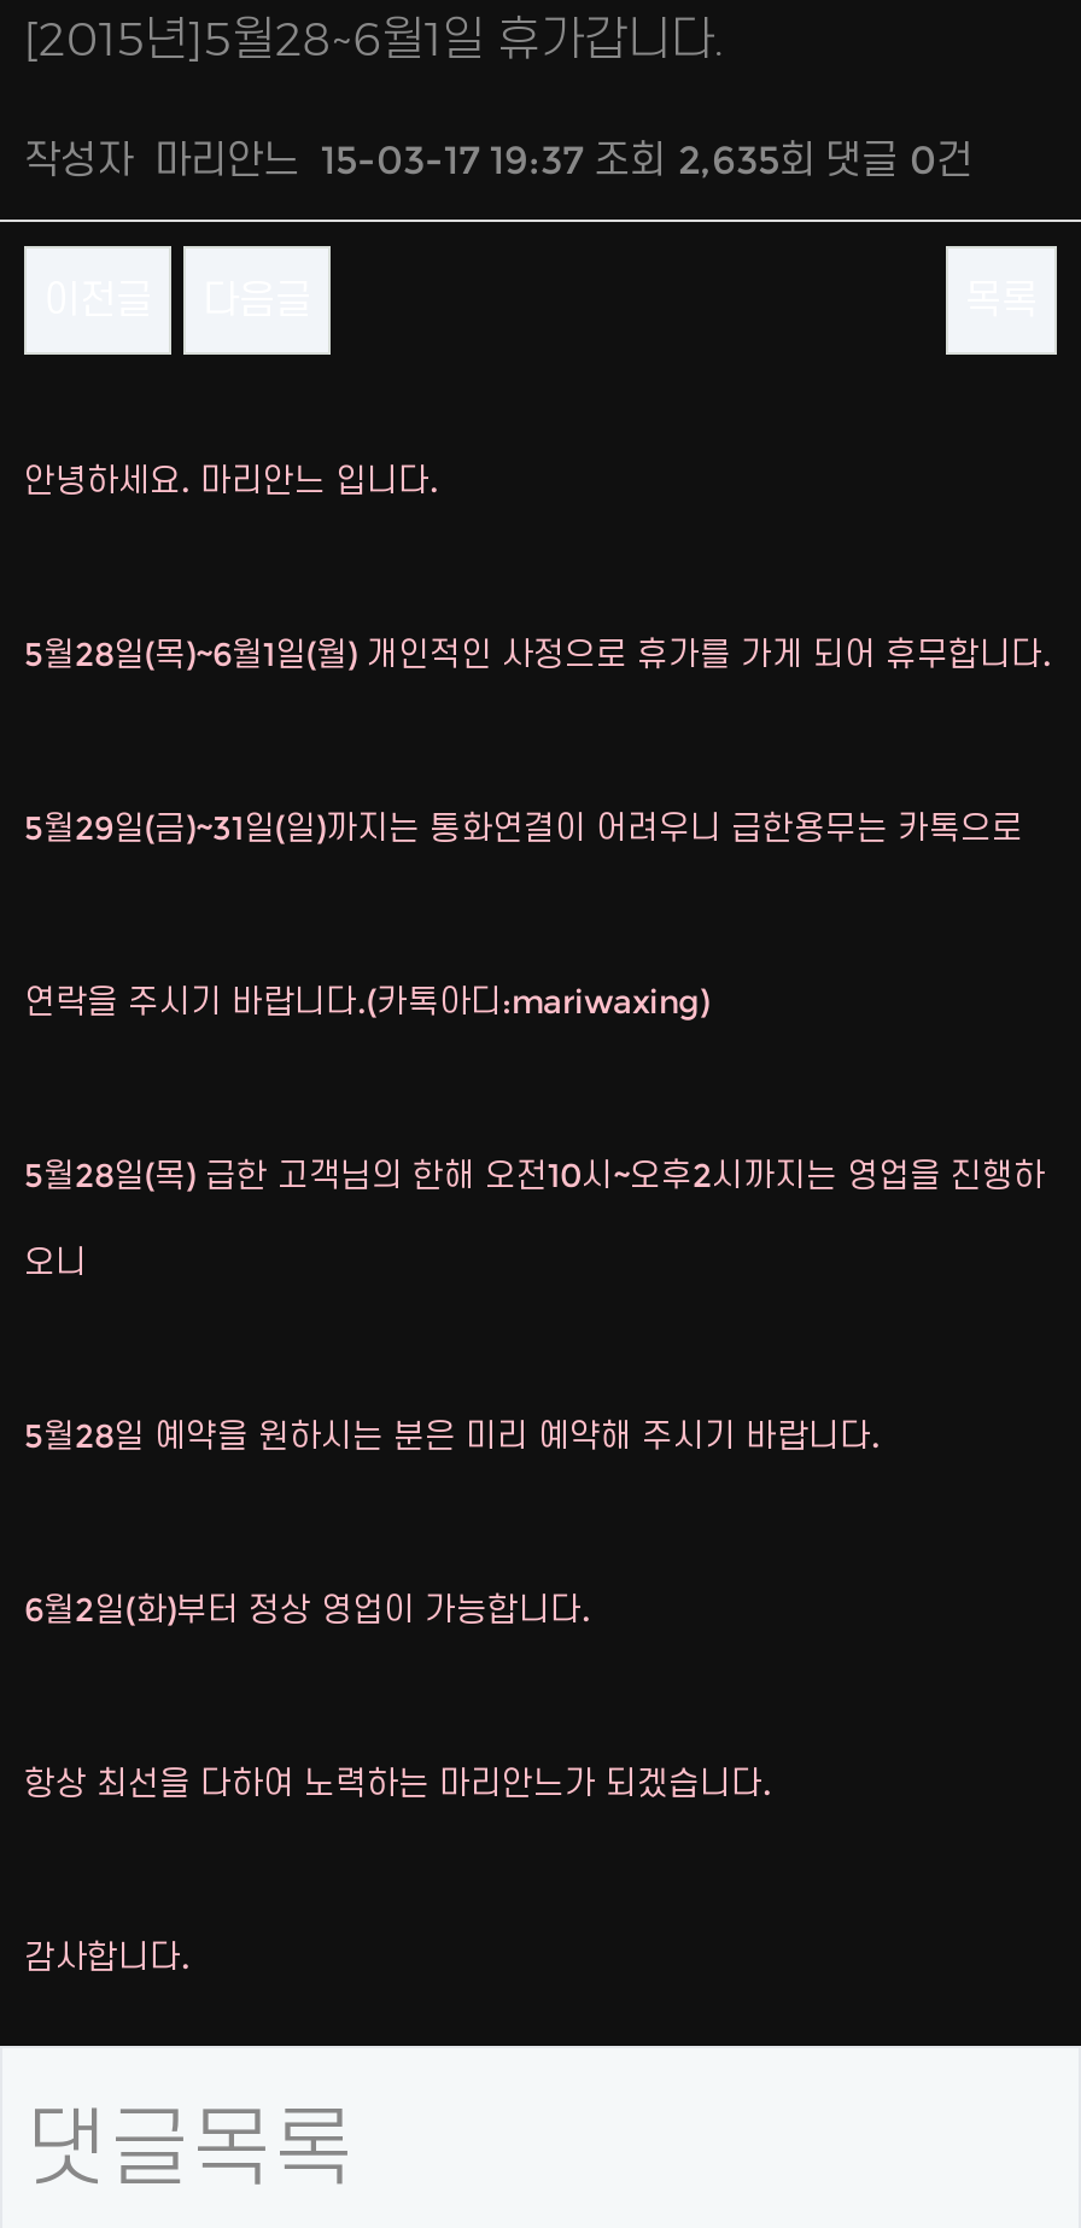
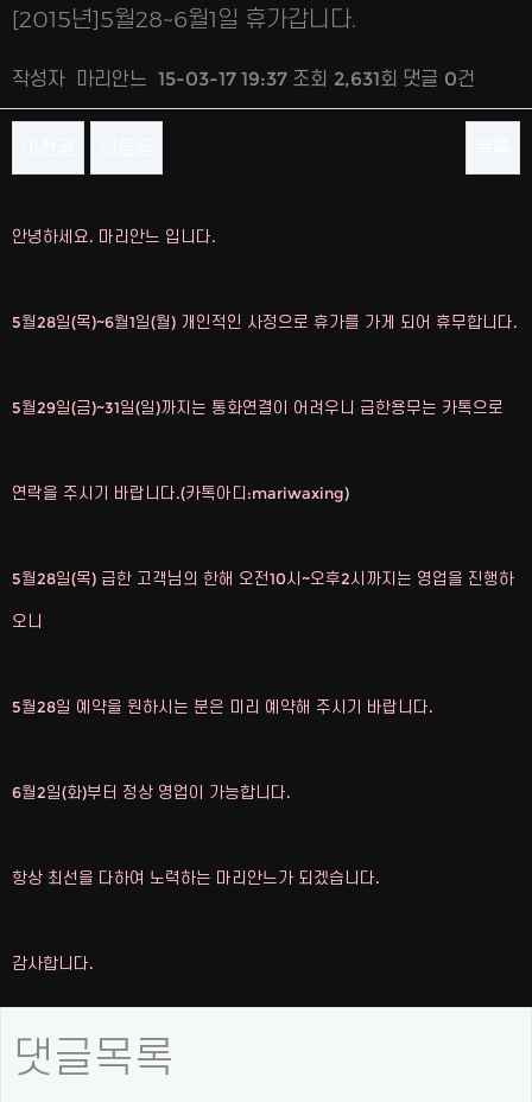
- 작성자 마리안느 15-03-17 19:37 조회 2,635회 댓글 0건
+ 작성자 마리안느 15-03-17 19:37 조회 2,631회 댓글 0건
